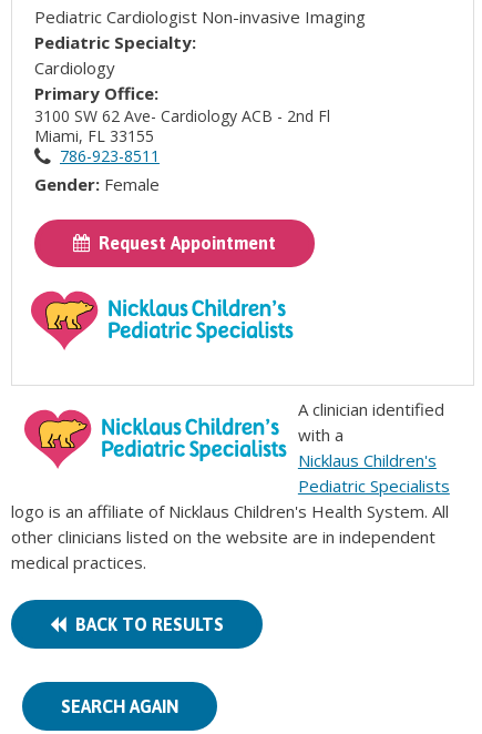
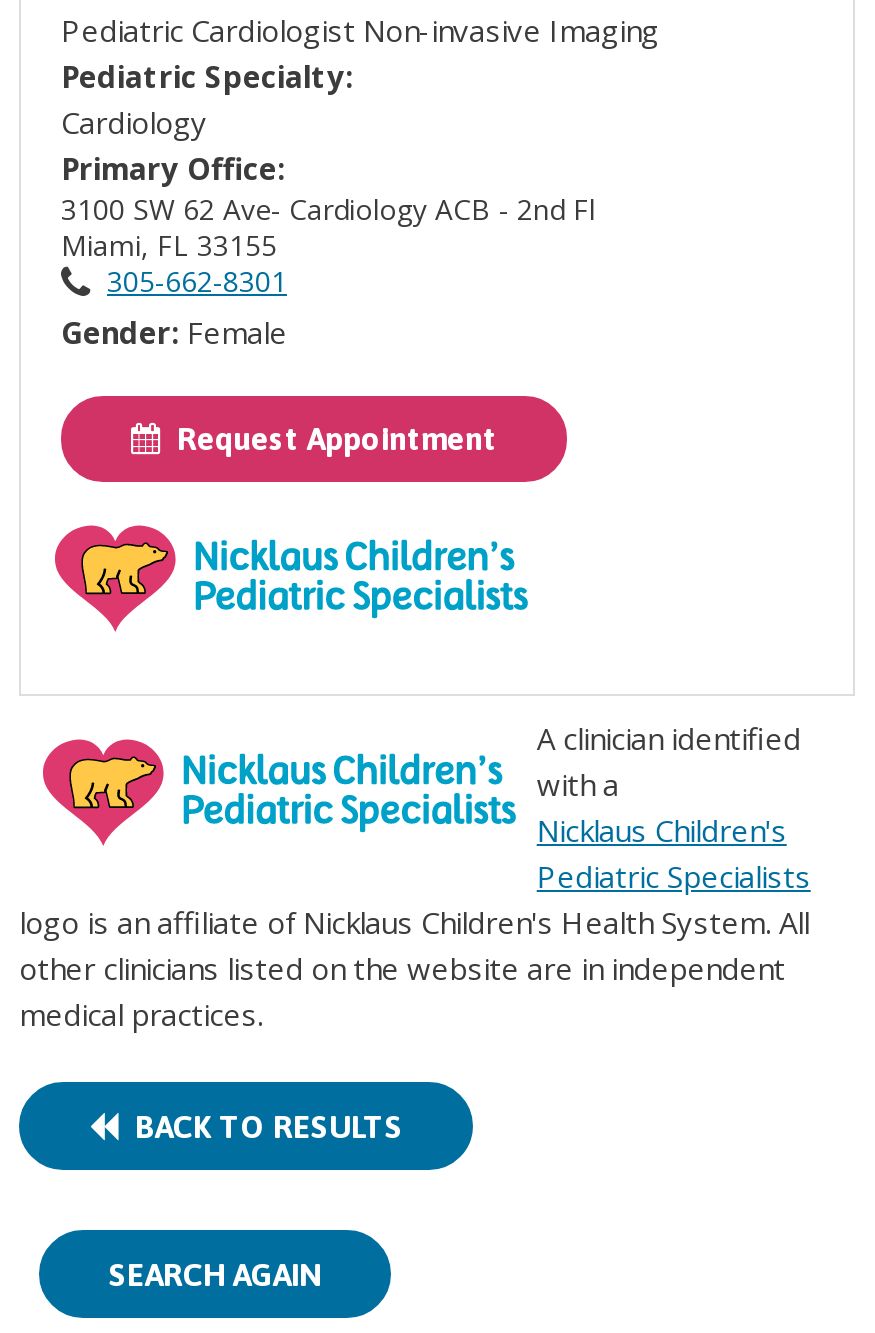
- 786-923-8511
+ 305-662-8301
